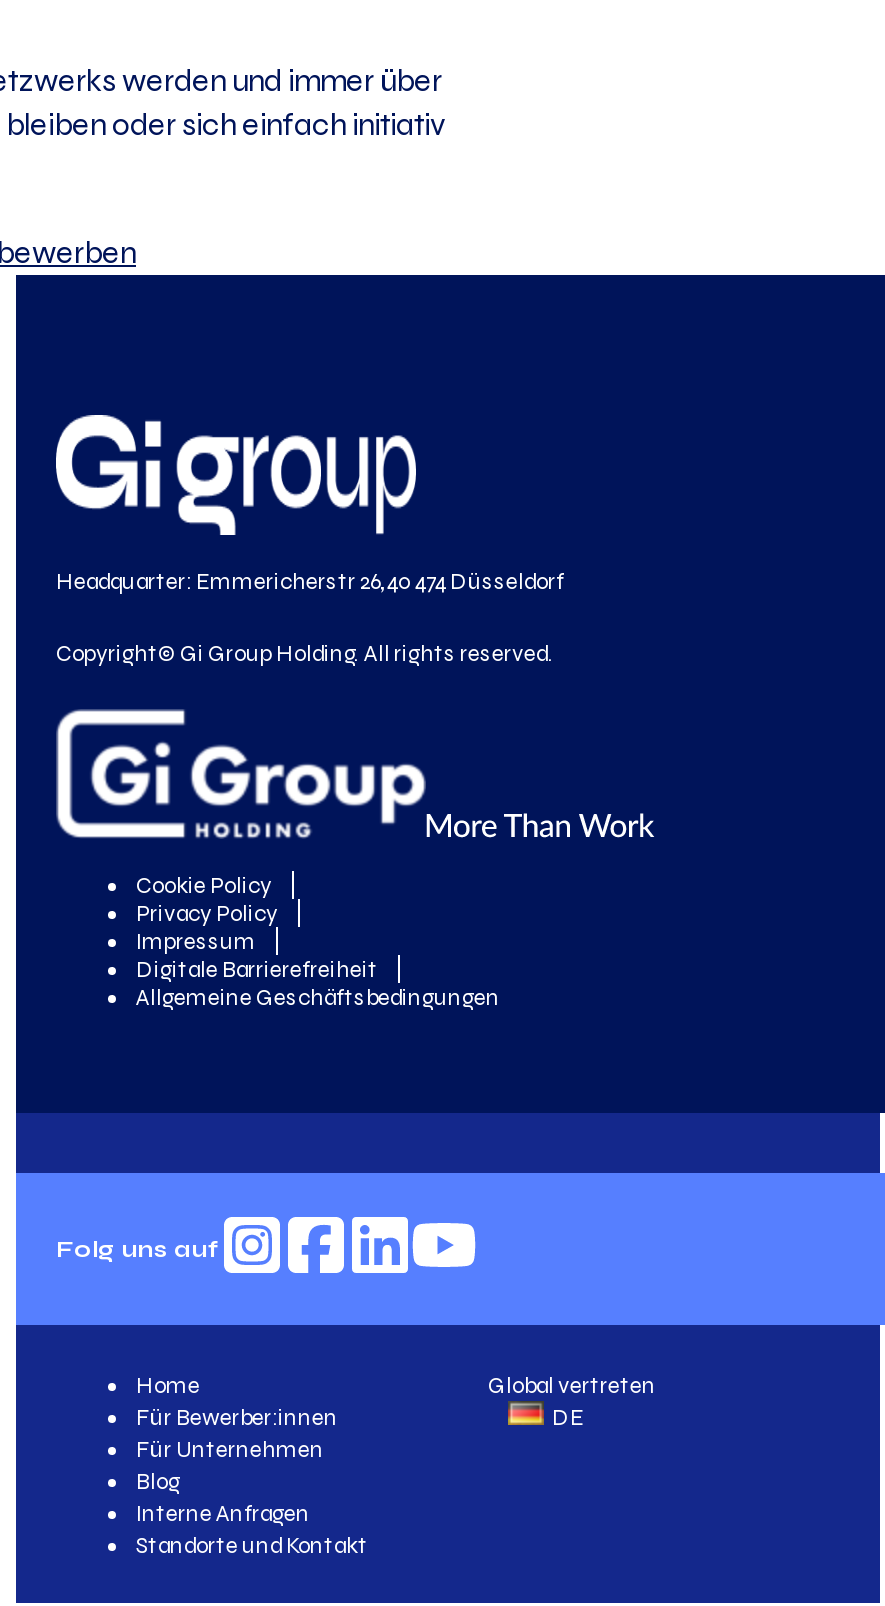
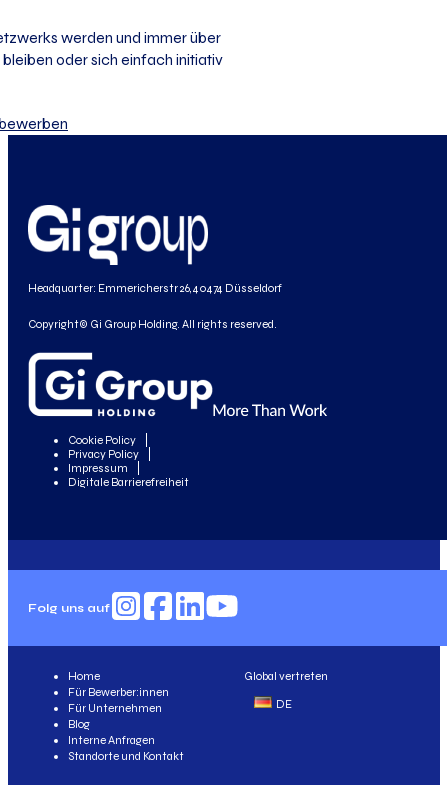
- Allgemeine Geschäftsbedingungen
